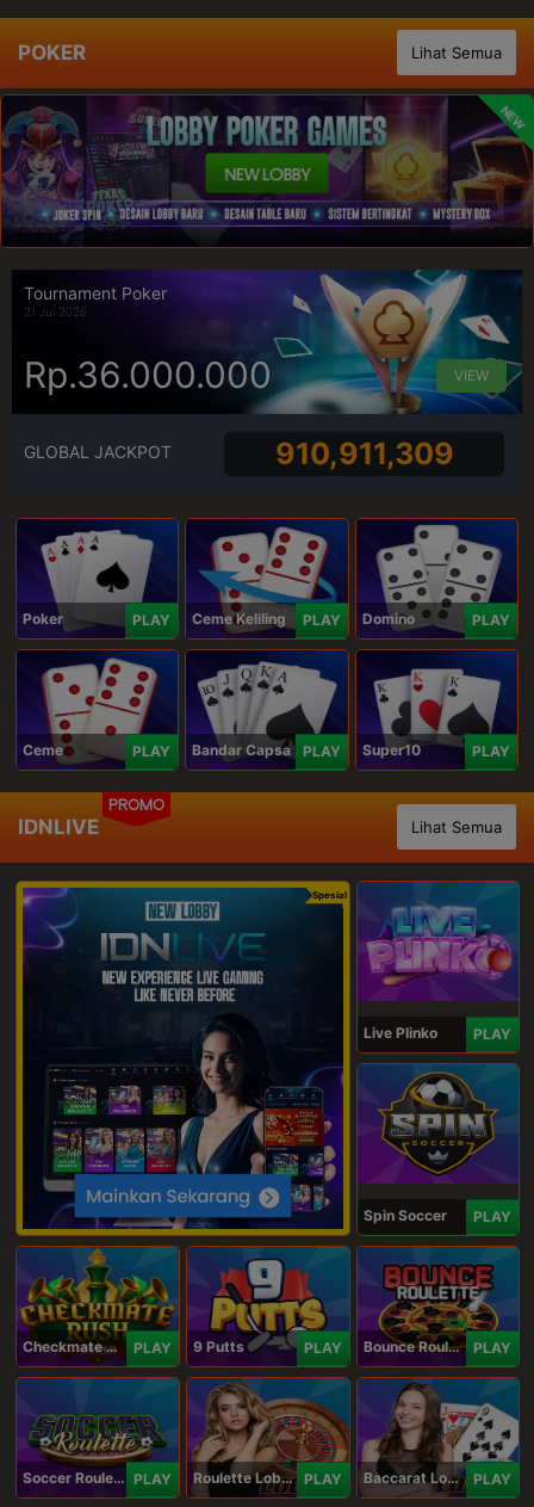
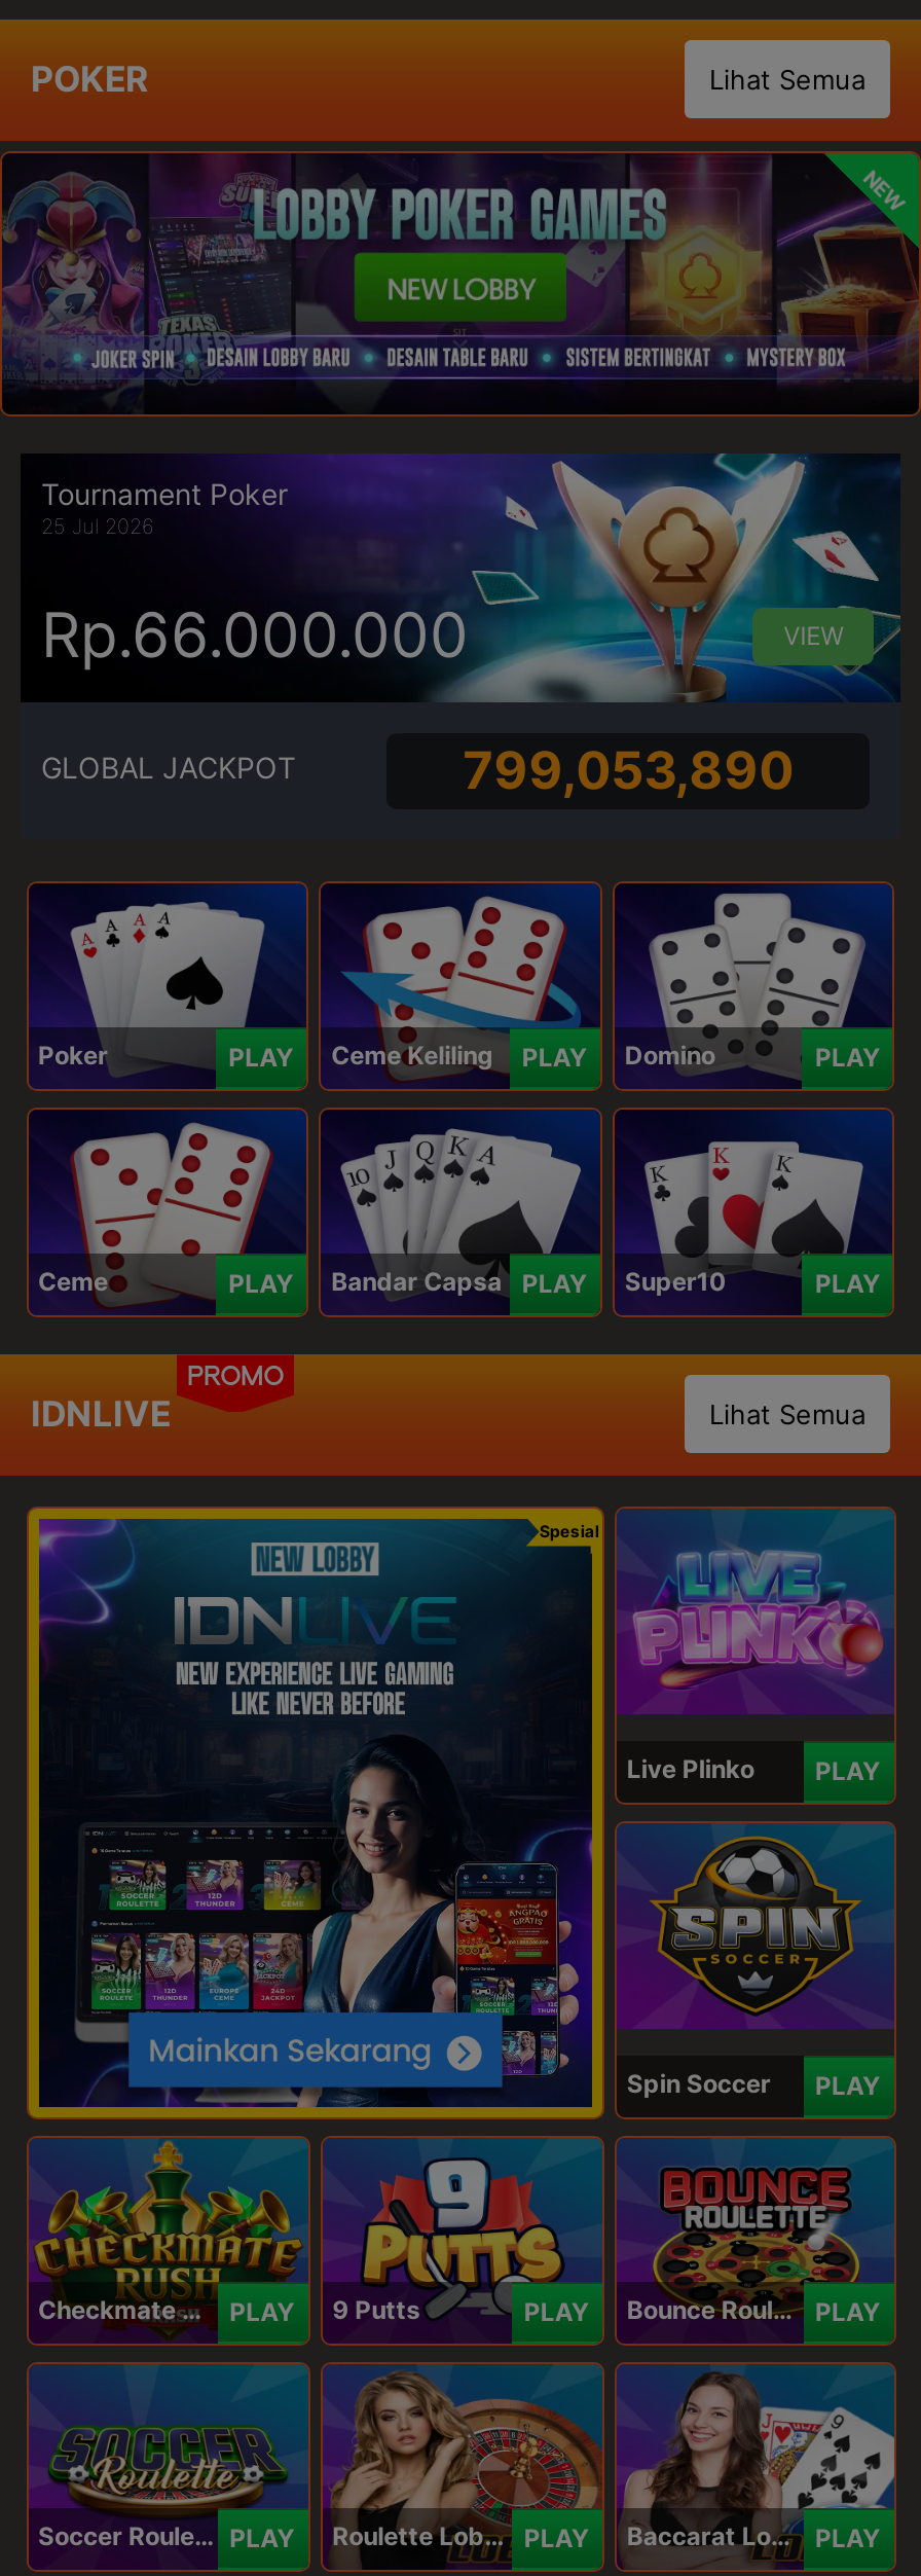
- 21 Jul 2026
+ 25 Jul 2026

- Rp.36.000.000
+ Rp.66.000.000

- 910,911,309
+ 799,053,890
